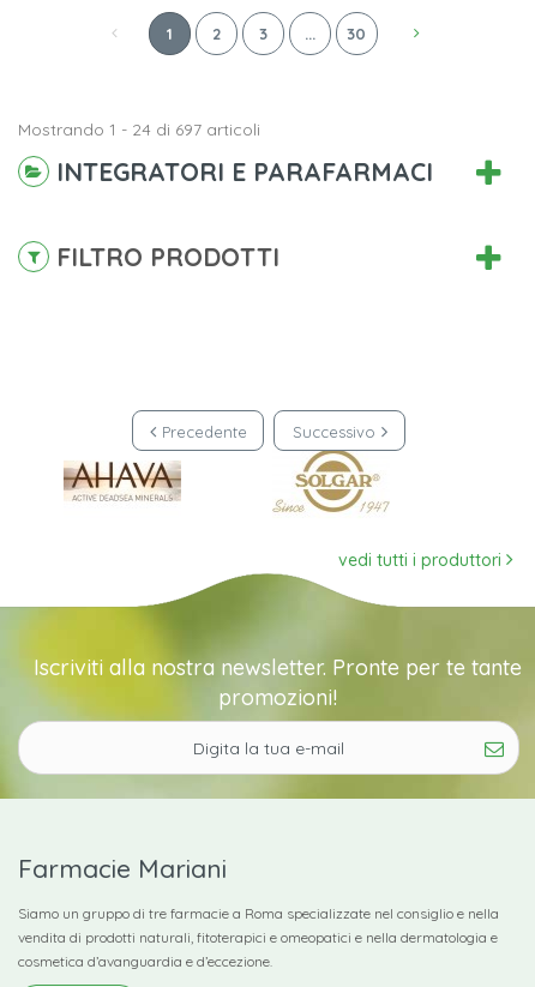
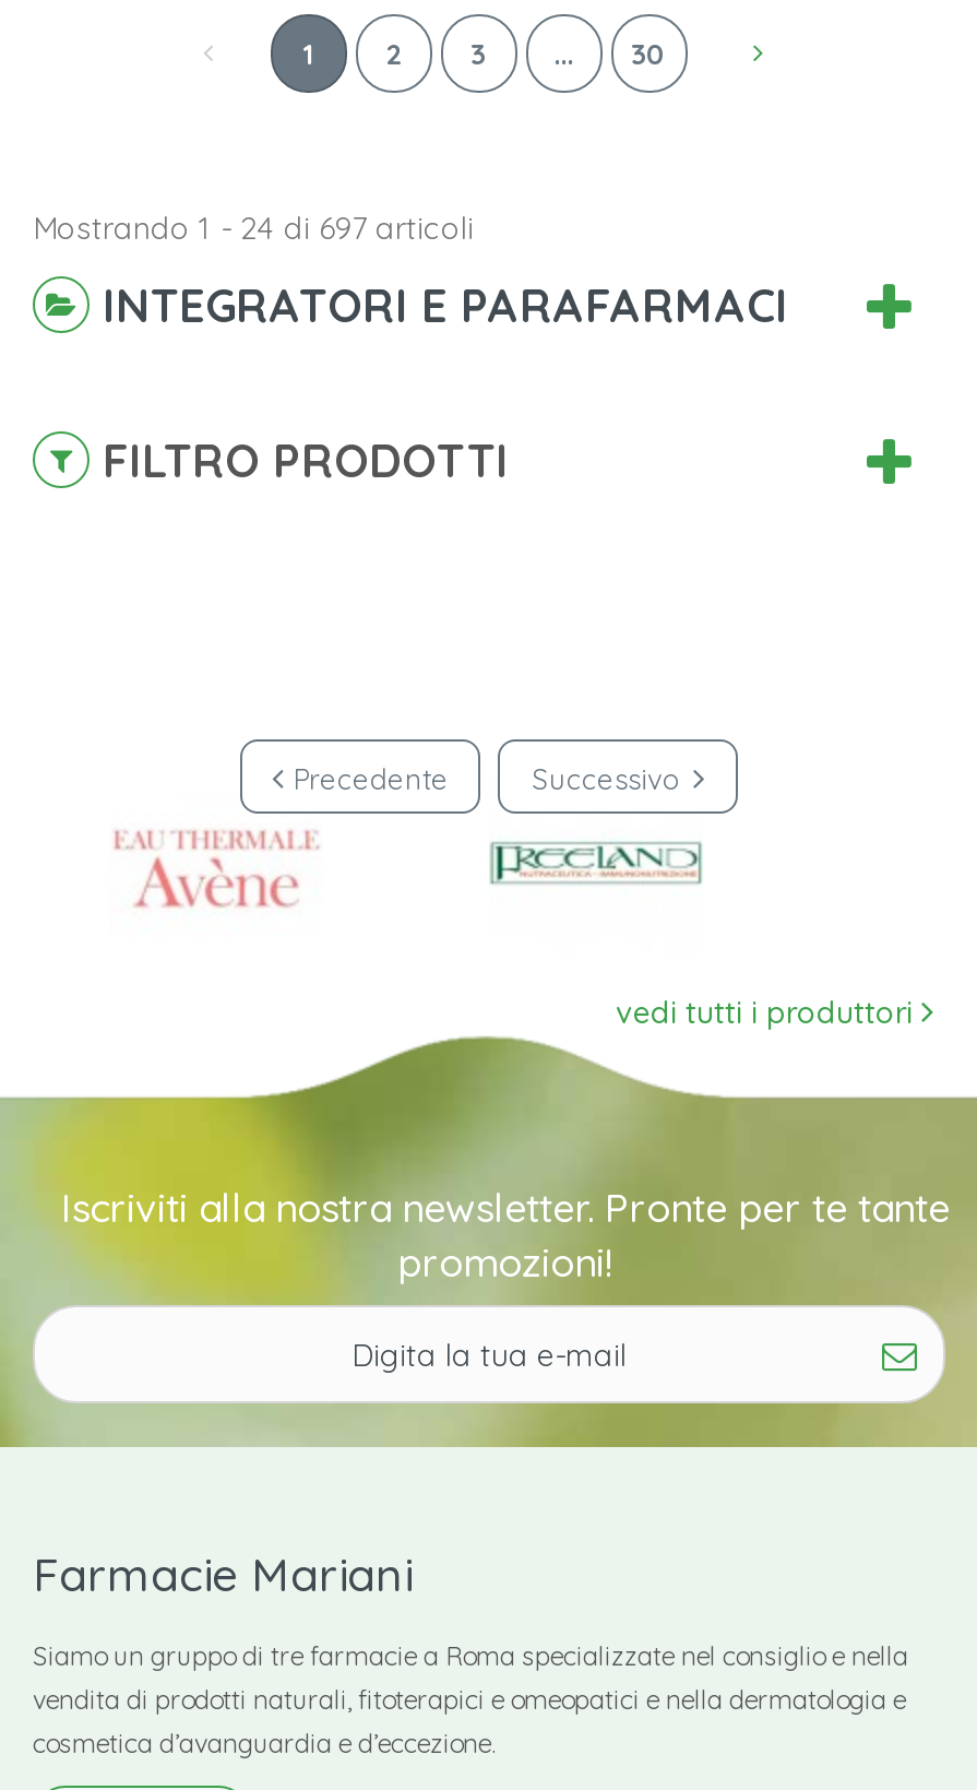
- [image]
+ [image]

- [image]
+ [image]
